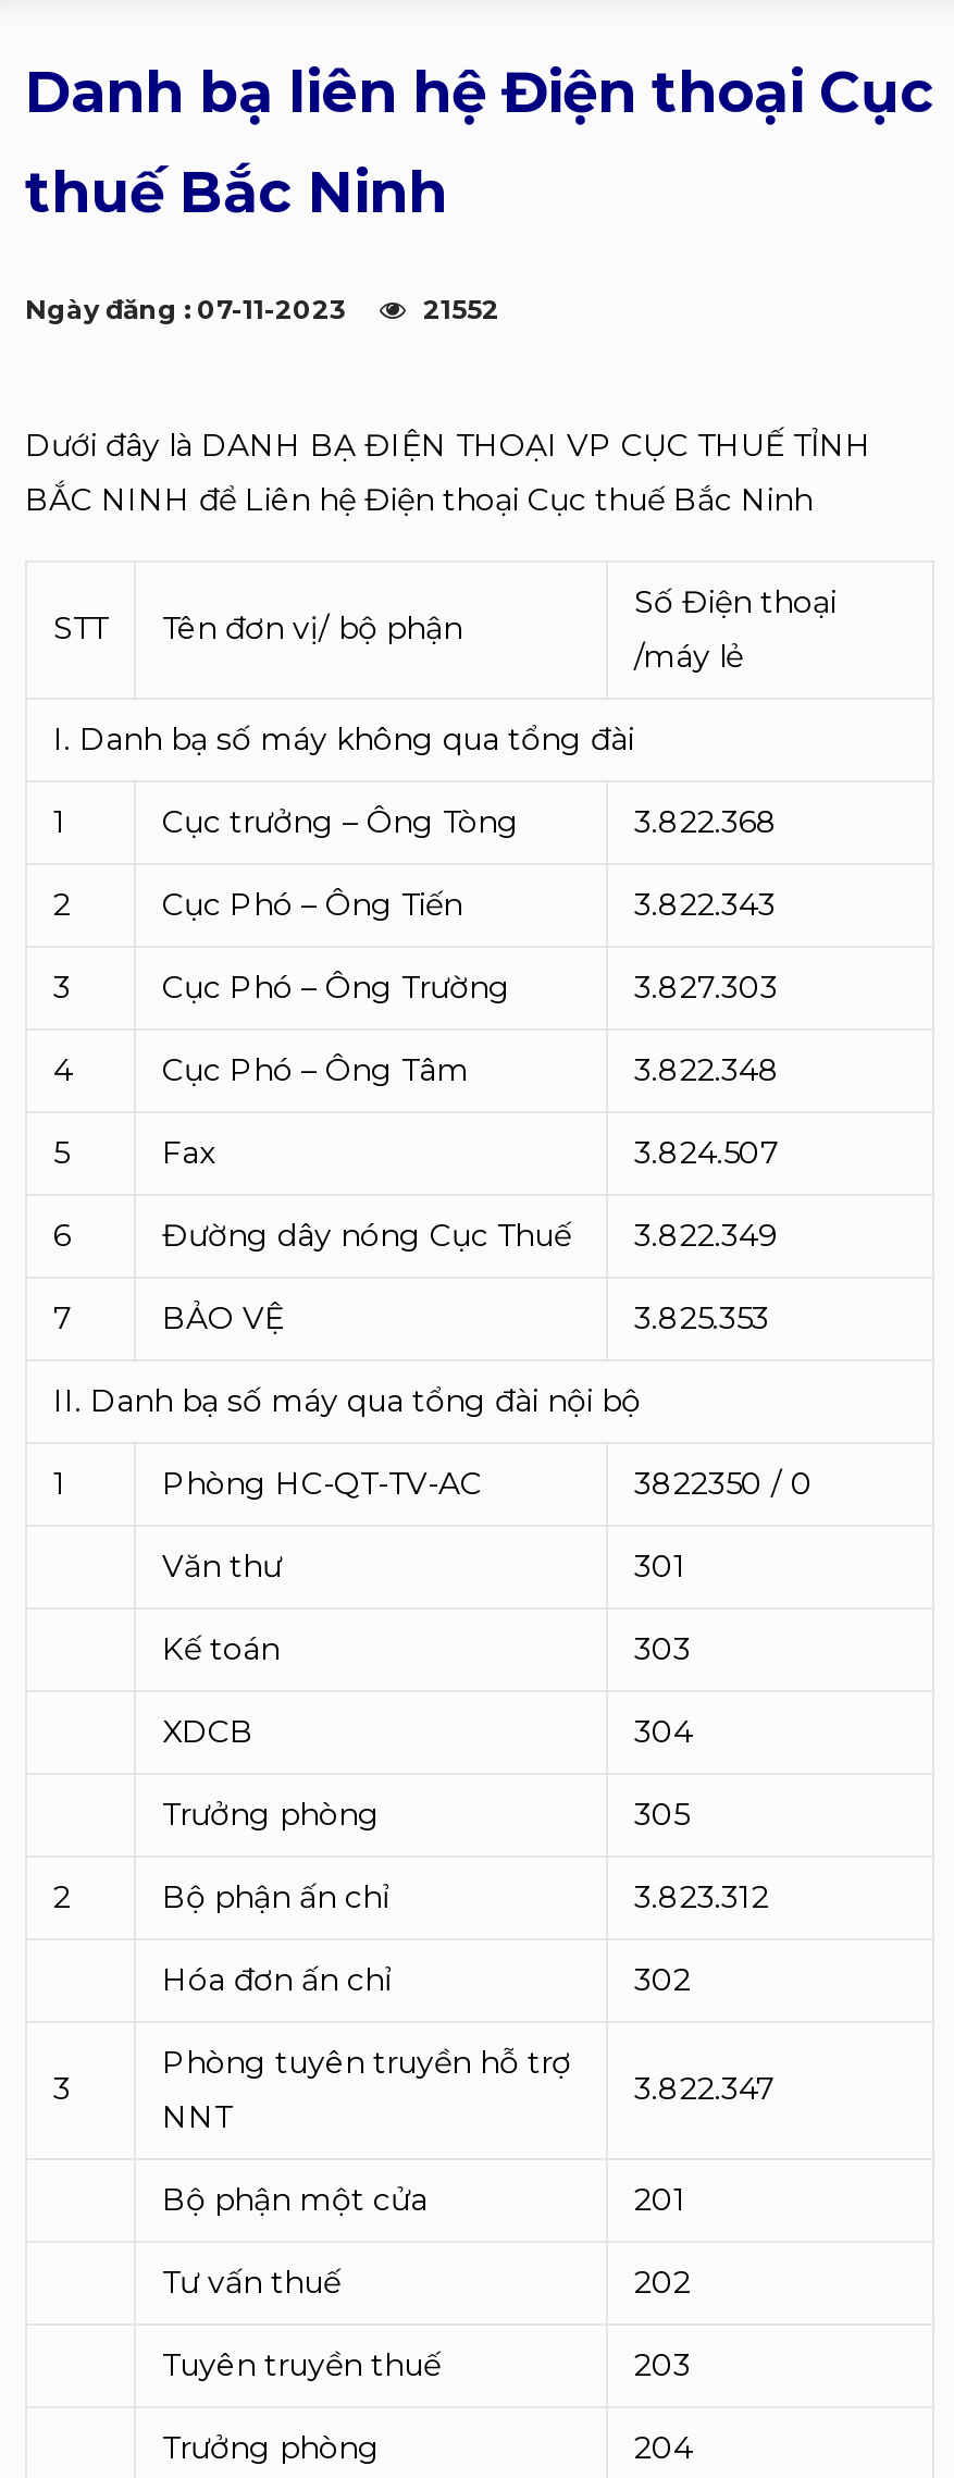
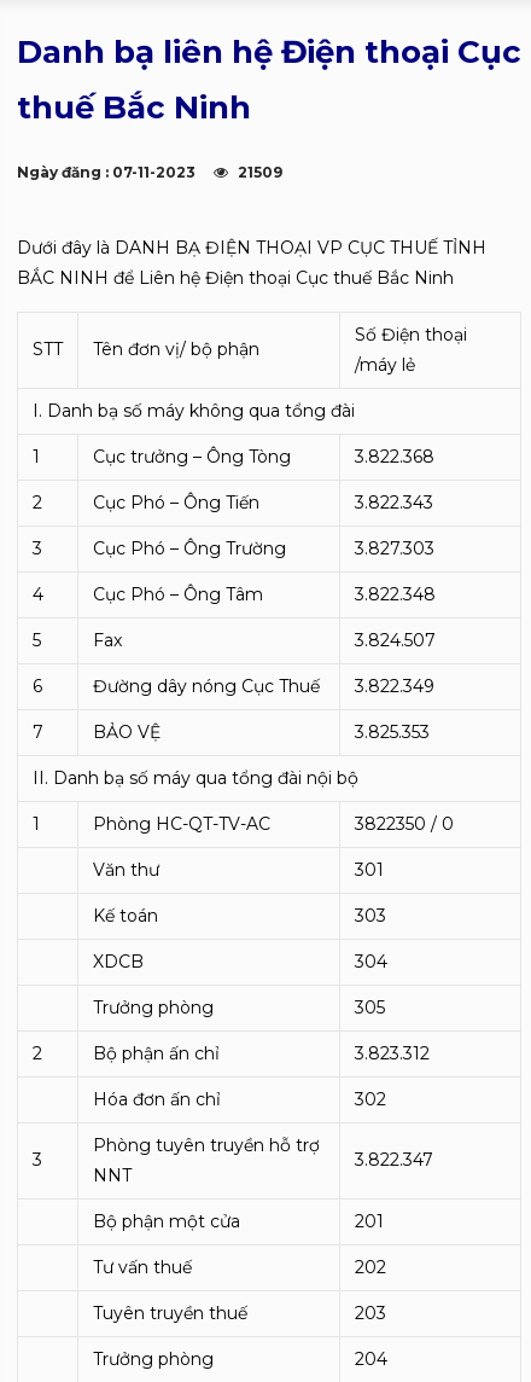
- Ngày đăng : 07-11-2023 21552
+ Ngày đăng : 07-11-2023 21509
